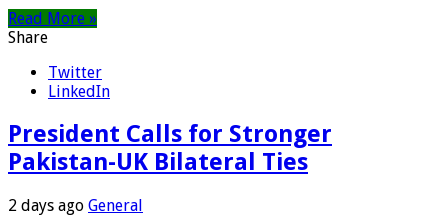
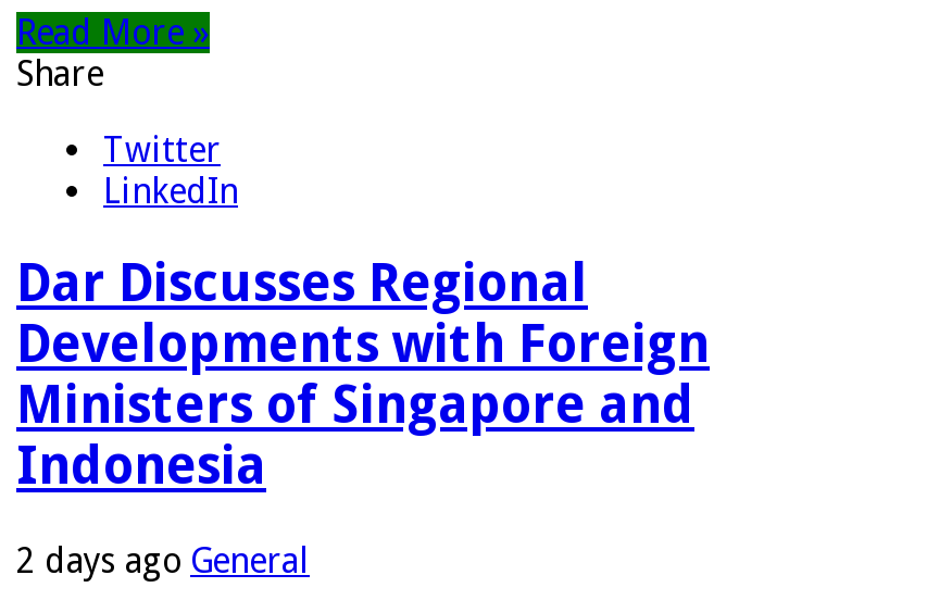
- President Calls for Stronger
- Pakistan-UK Bilateral Ties
+ Dar Discusses Regional
+ Developments with Foreign
+ Ministers of Singapore and
+ Indonesia
